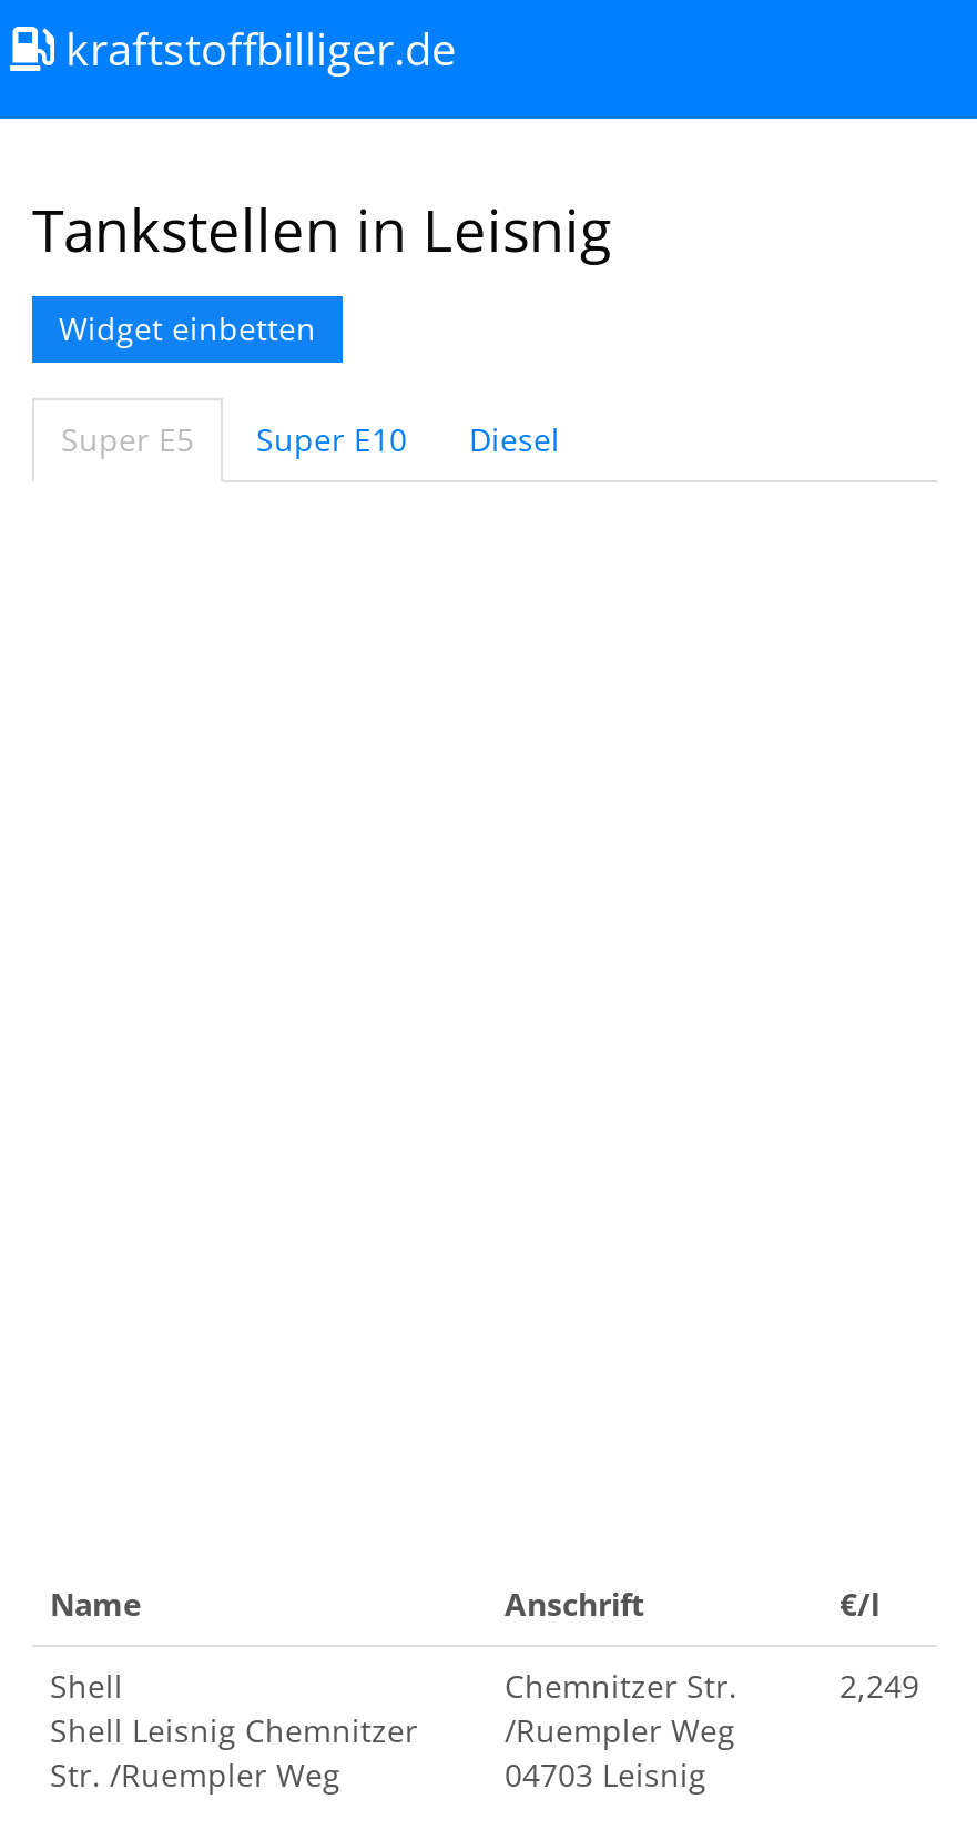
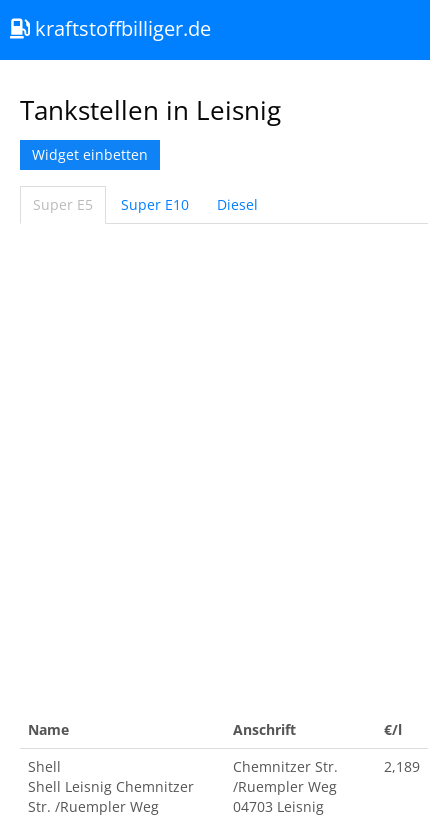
- 2,249
+ 2,189
